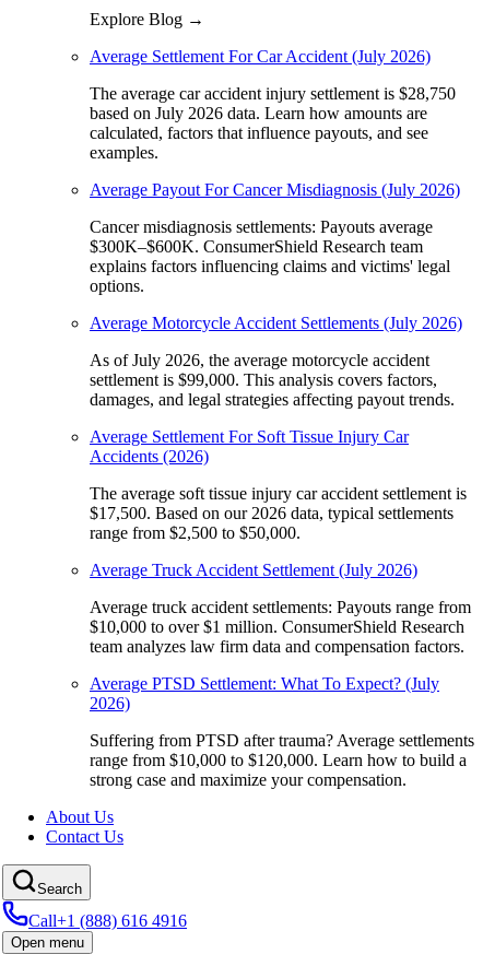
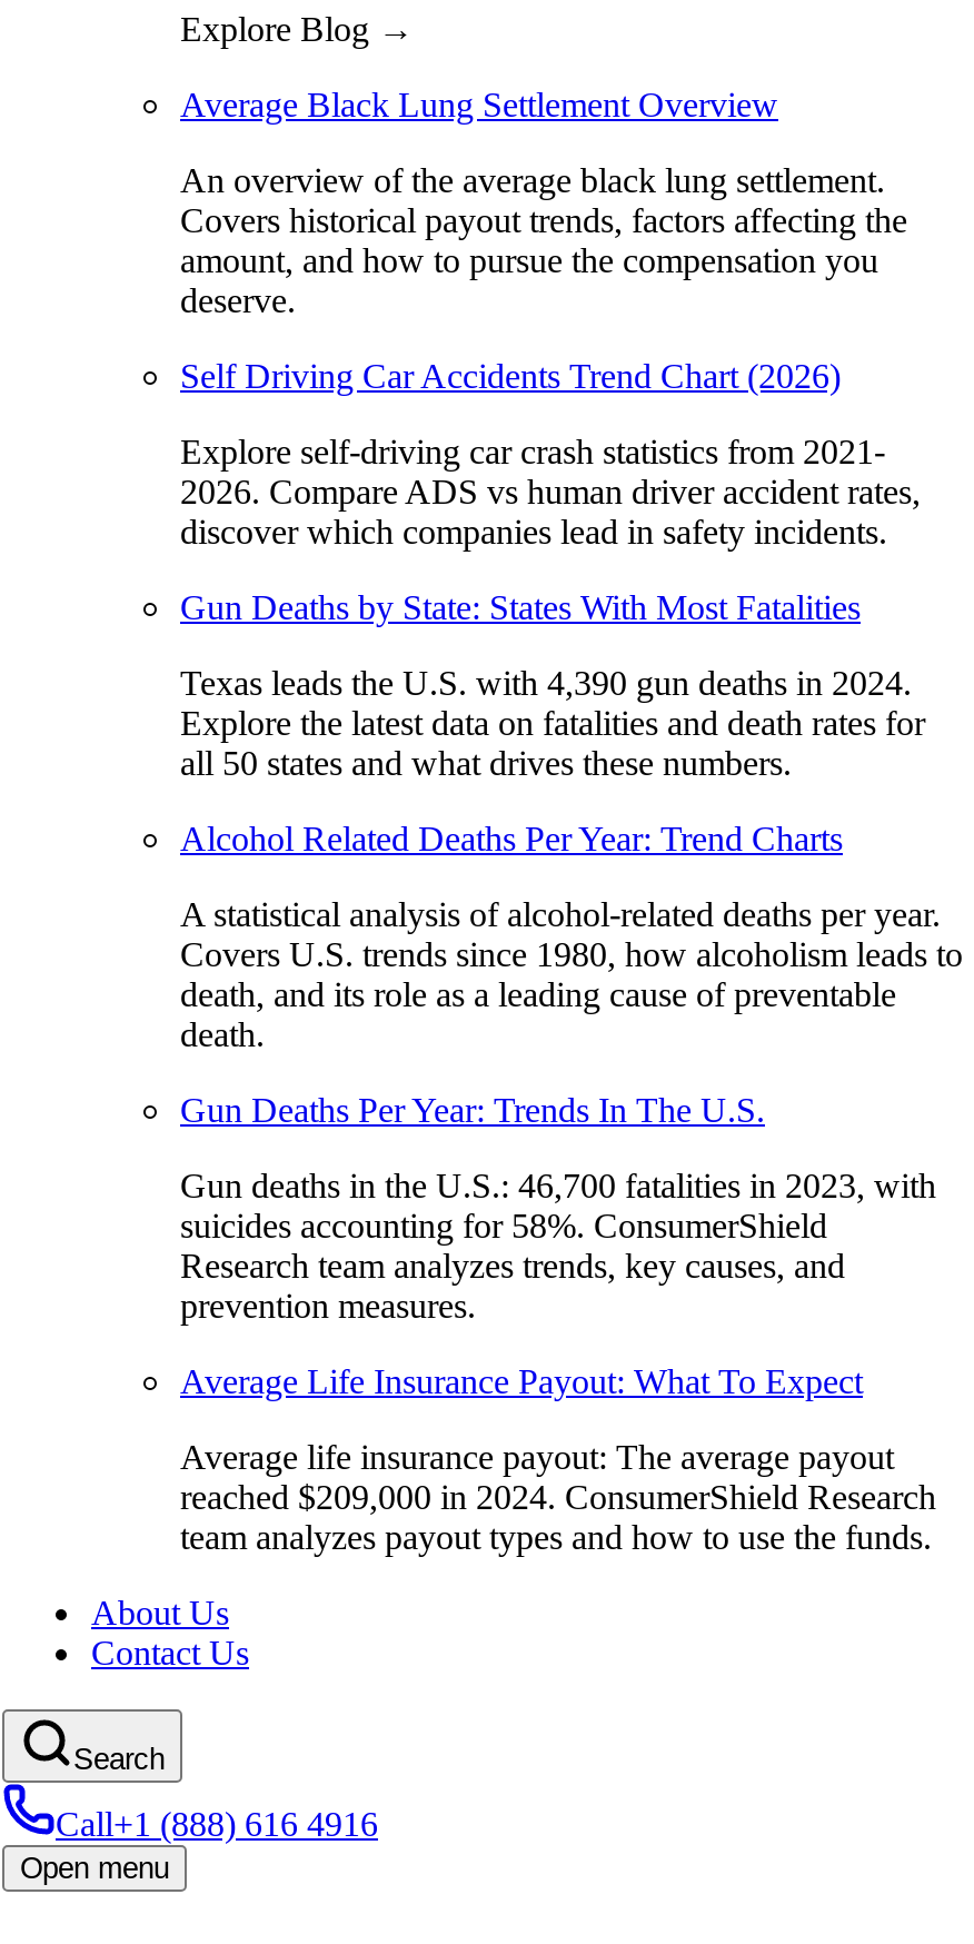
- Average Settlement For Car Accident (July 2026)
+ Average Black Lung Settlement Overview

- The average car accident injury settlement is $28,750
- based on July 2026 data. Learn how amounts are
- calculated, factors that influence payouts, and see
- examples.
+ An overview of the average black lung settlement.
+ Covers historical payout trends, factors affecting the
+ amount, and how to pursue the compensation you
+ deserve.

- Average Payout For Cancer Misdiagnosis (July 2026)
+ Self Driving Car Accidents Trend Chart (2026)

- Cancer misdiagnosis settlements: Payouts average
- $300K–$600K. ConsumerShield Research team
- explains factors influencing claims and victims' legal
- options.
+ Explore self-driving car crash statistics from 2021-
+ 2026. Compare ADS vs human driver accident rates,
+ discover which companies lead in safety incidents.

- Average Motorcycle Accident Settlements (July 2026)
+ Gun Deaths by State: States With Most Fatalities

- As of July 2026, the average motorcycle accident
- settlement is $99,000. This analysis covers factors,
- damages, and legal strategies affecting payout trends.
+ Texas leads the U.S. with 4,390 gun deaths in 2024.
+ Explore the latest data on fatalities and death rates for
+ all 50 states and what drives these numbers.

- Average Settlement For Soft Tissue Injury Car
- Accidents (2026)
+ Alcohol Related Deaths Per Year: Trend Charts

- The average soft tissue injury car accident settlement is
- $17,500. Based on our 2026 data, typical settlements
- range from $2,500 to $50,000.
+ A statistical analysis of alcohol-related deaths per year.
+ Covers U.S. trends since 1980, how alcoholism leads to
+ death, and its role as a leading cause of preventable
+ death.

- Average Truck Accident Settlement (July 2026)
+ Gun Deaths Per Year: Trends In The U.S.

- Average truck accident settlements: Payouts range from
- $10,000 to over $1 million. ConsumerShield Research
- team analyzes law firm data and compensation factors.
+ Gun deaths in the U.S.: 46,700 fatalities in 2023, with
+ suicides accounting for 58%. ConsumerShield
+ Research team analyzes trends, key causes, and
+ prevention measures.

- Average PTSD Settlement: What To Expect? (July
- 2026)
+ Average Life Insurance Payout: What To Expect

- Suffering from PTSD after trauma? Average settlements
- range from $10,000 to $120,000. Learn how to build a
- strong case and maximize your compensation.
+ Average life insurance payout: The average payout
+ reached $209,000 in 2024. ConsumerShield Research
+ team analyzes payout types and how to use the funds.
